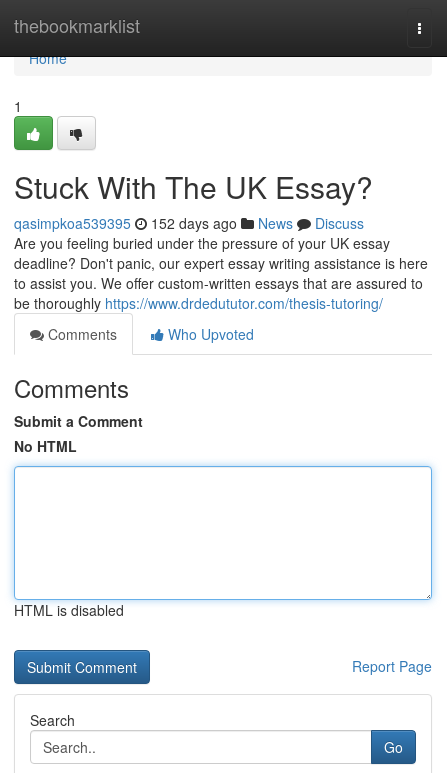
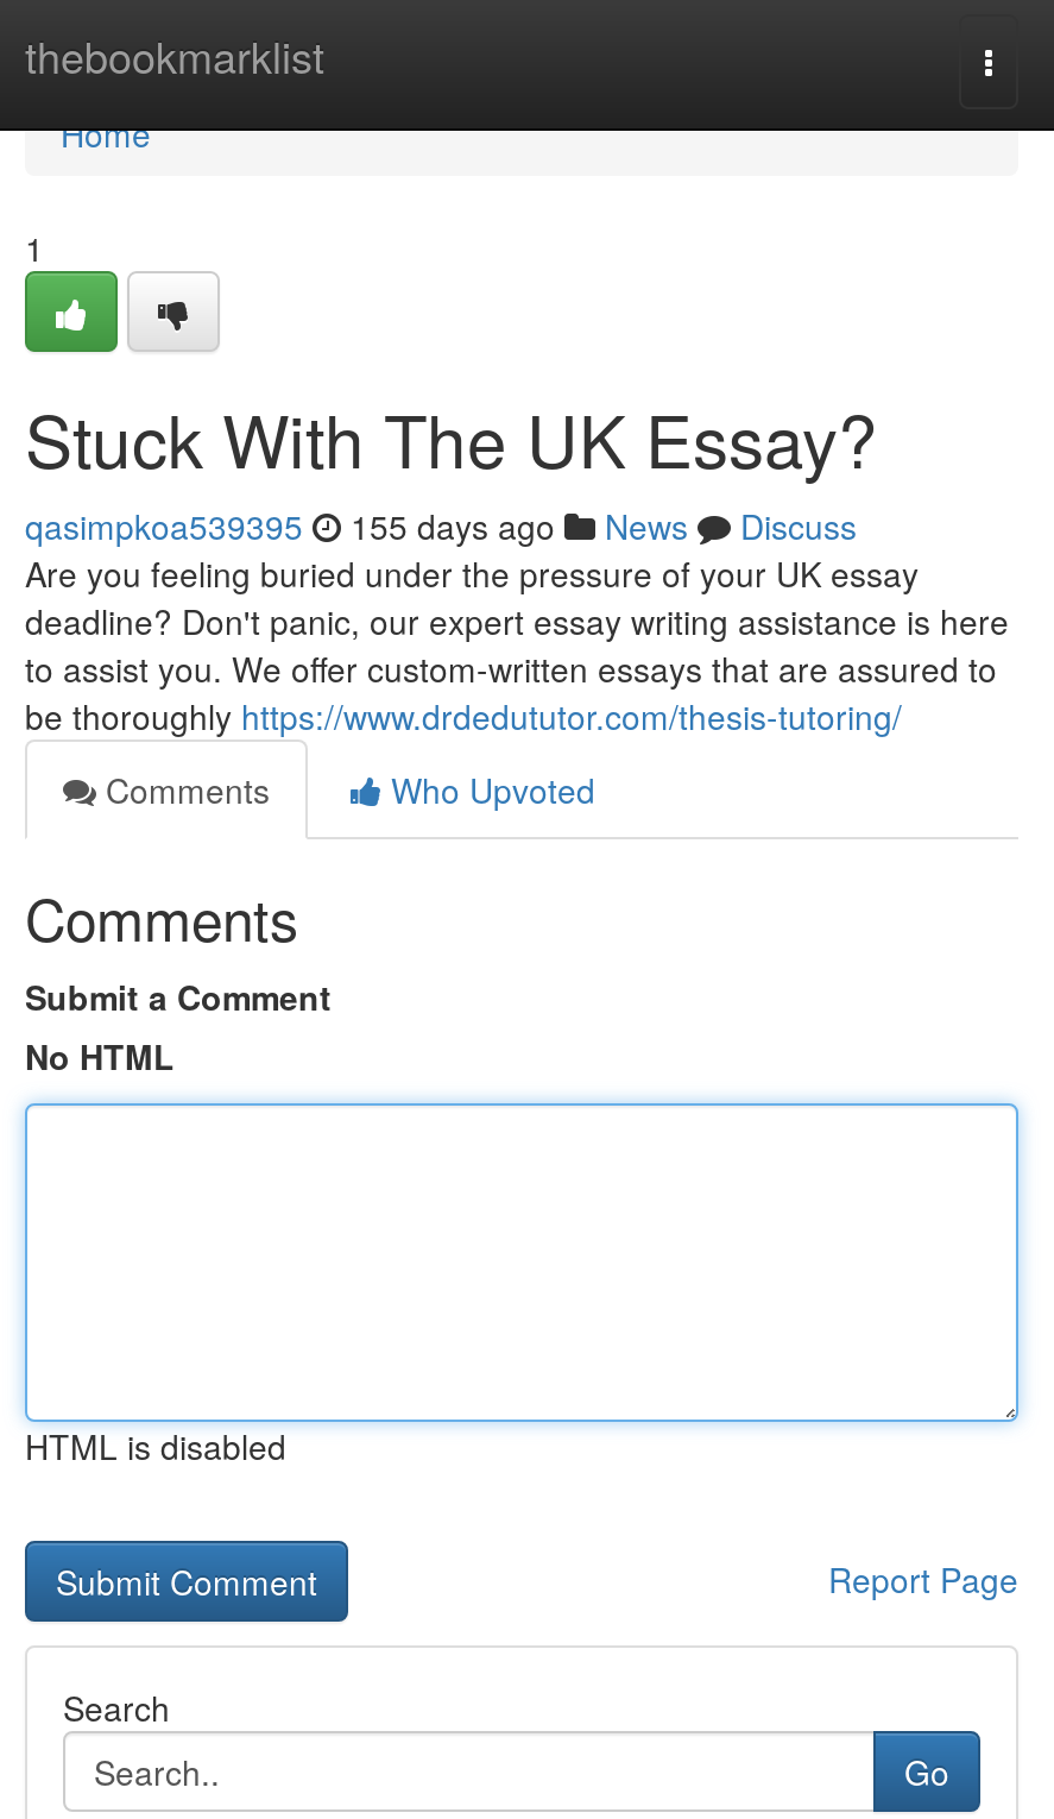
- qasimpkoa539395 152 days ago News Discuss
+ qasimpkoa539395 155 days ago News Discuss
